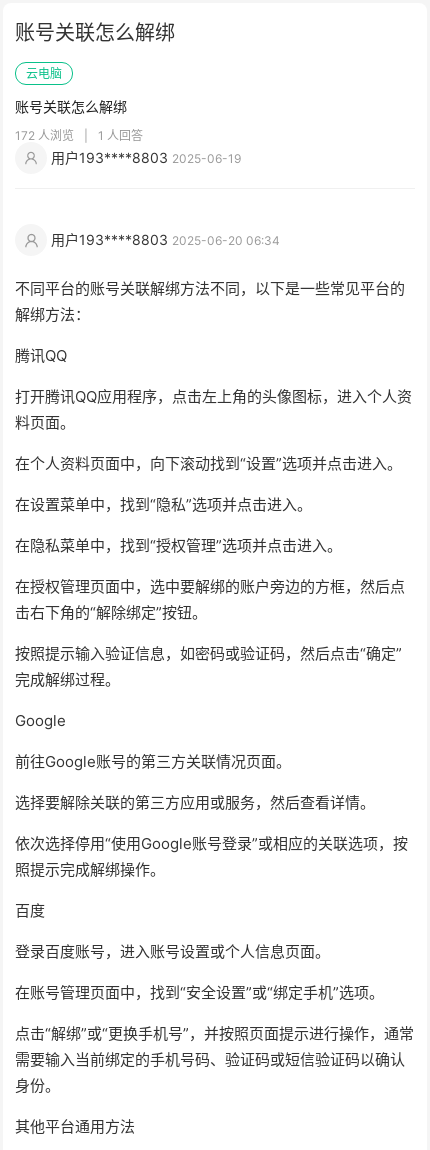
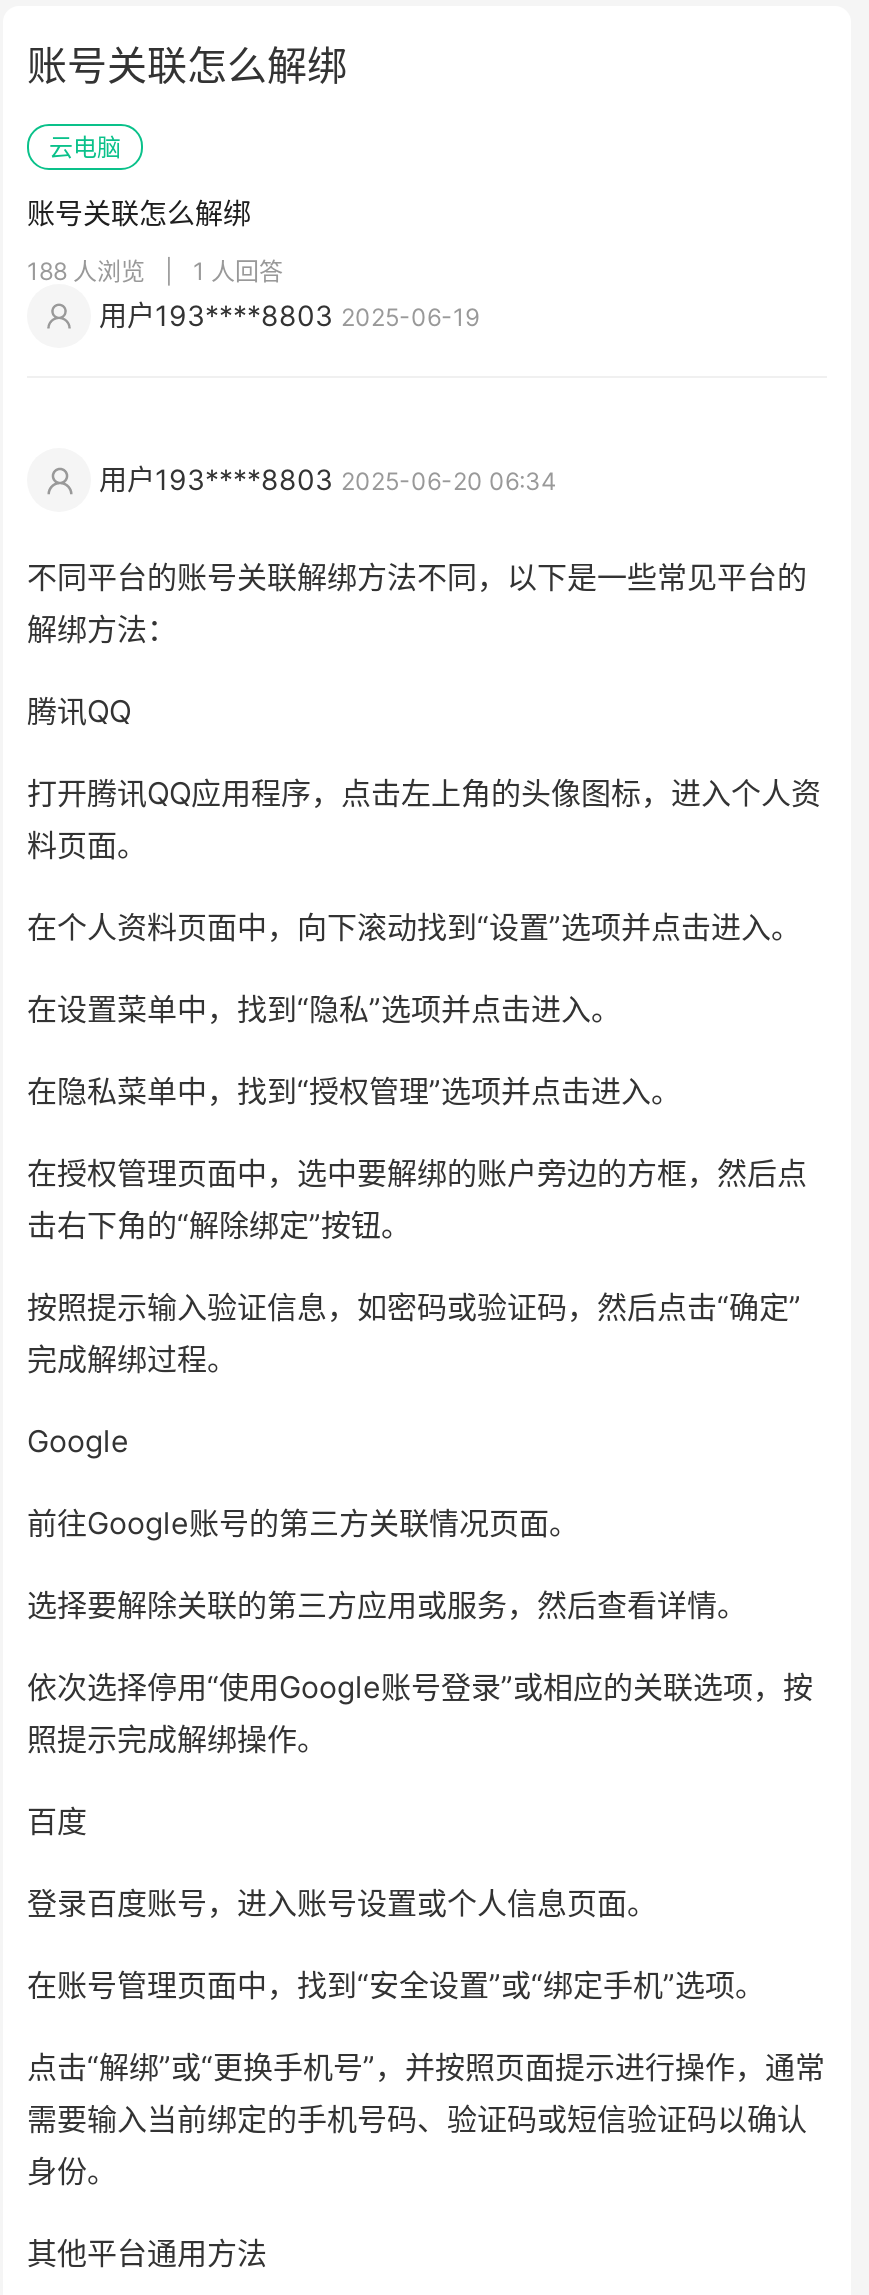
- 172 人浏览
+ 188 人浏览
